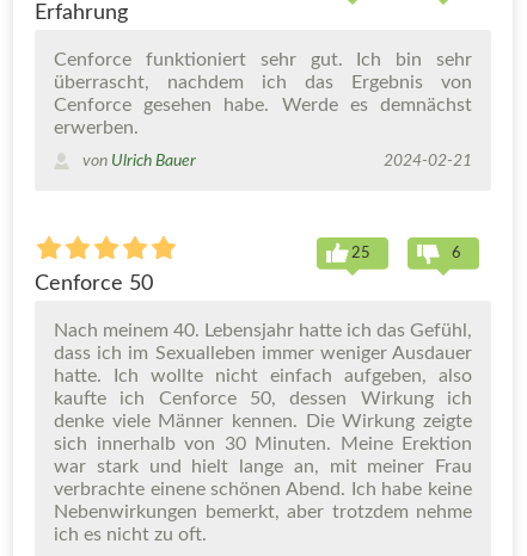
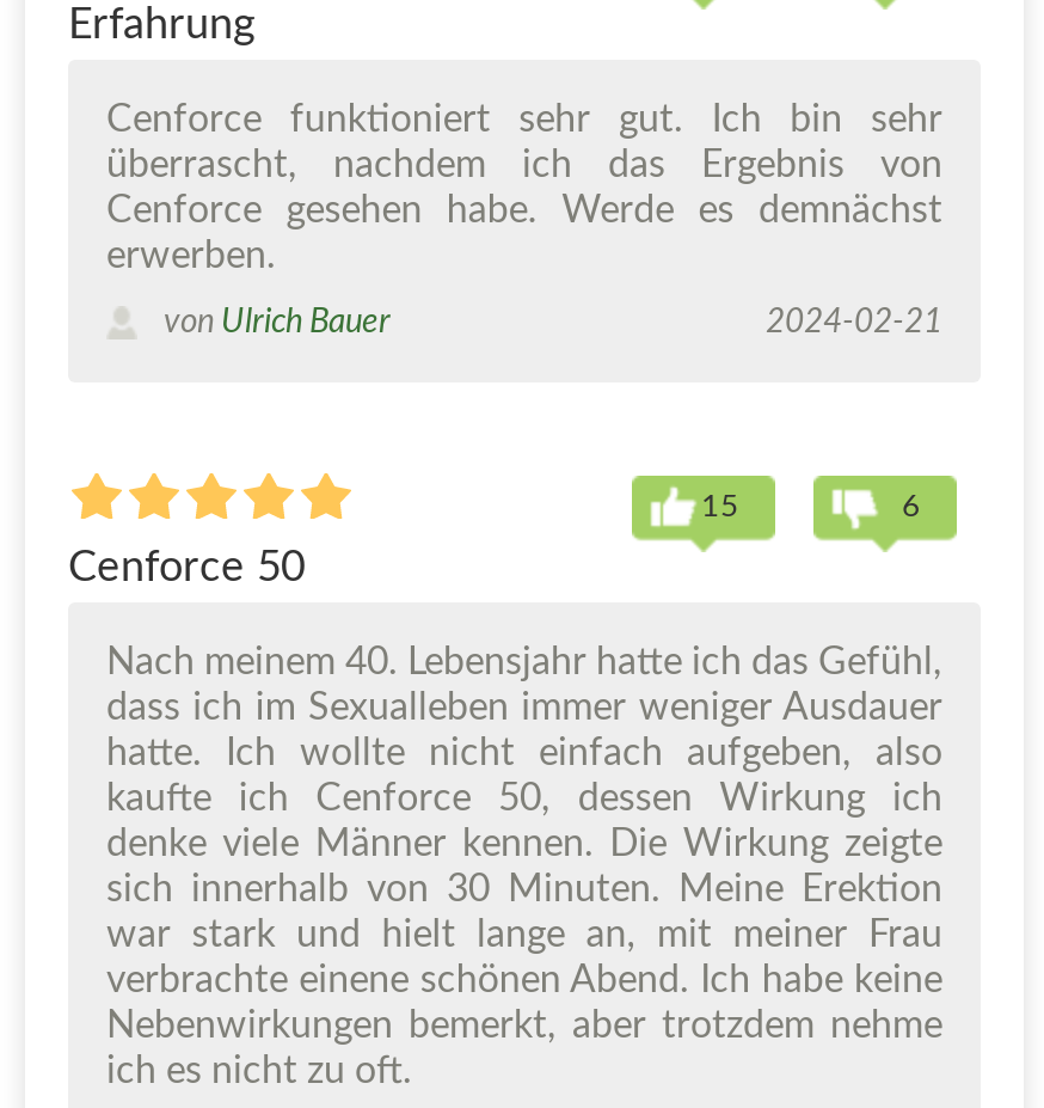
- 25
+ 15
